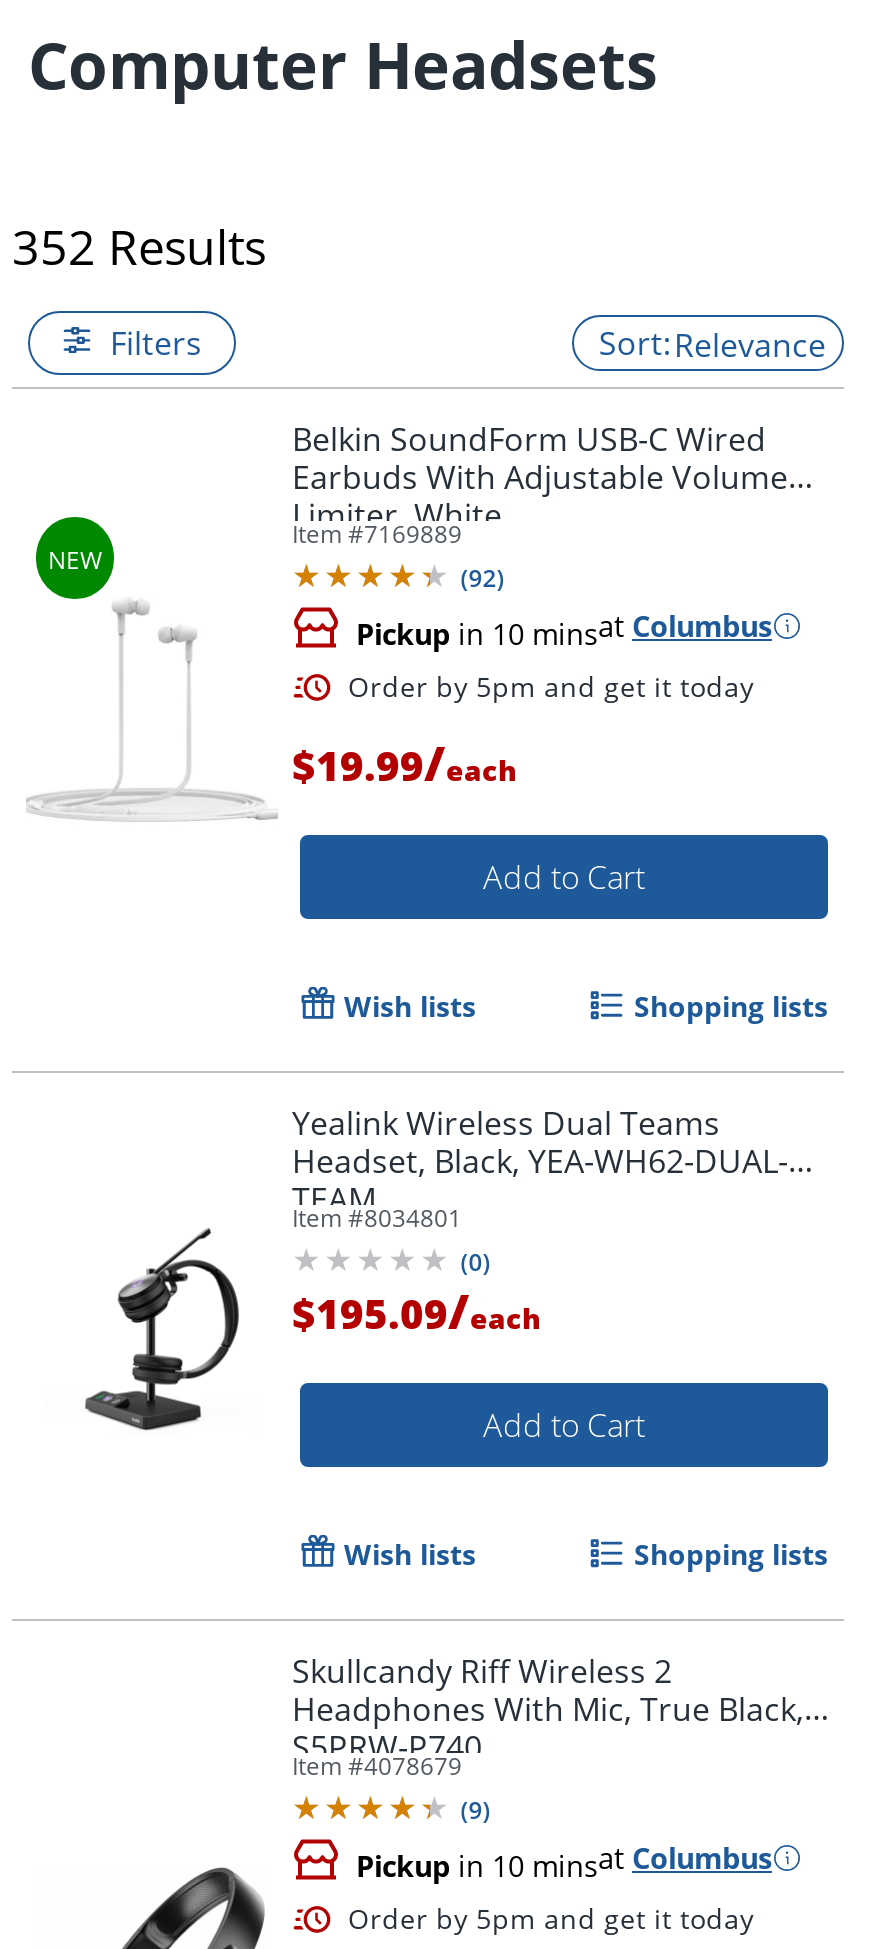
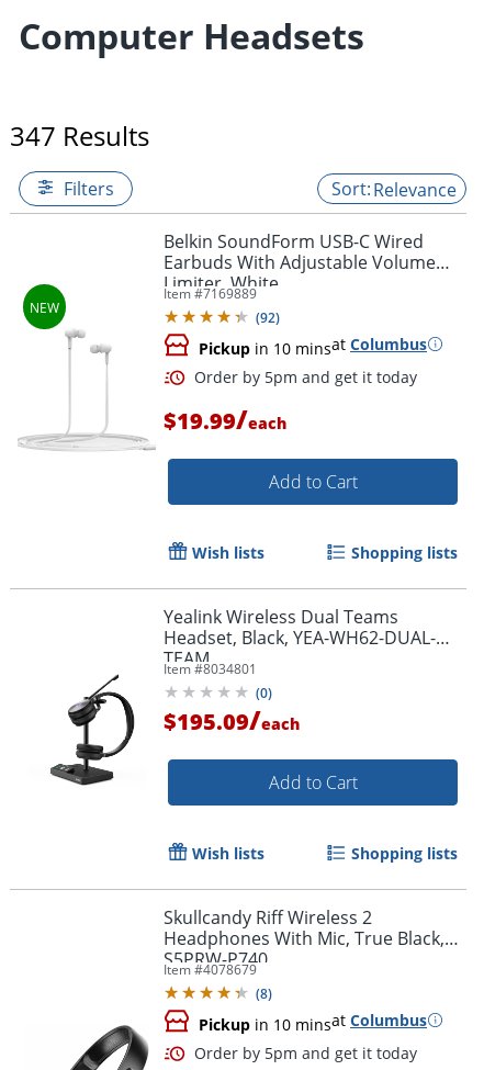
- 352 Results
+ 347 Results

- (9)
+ (8)
